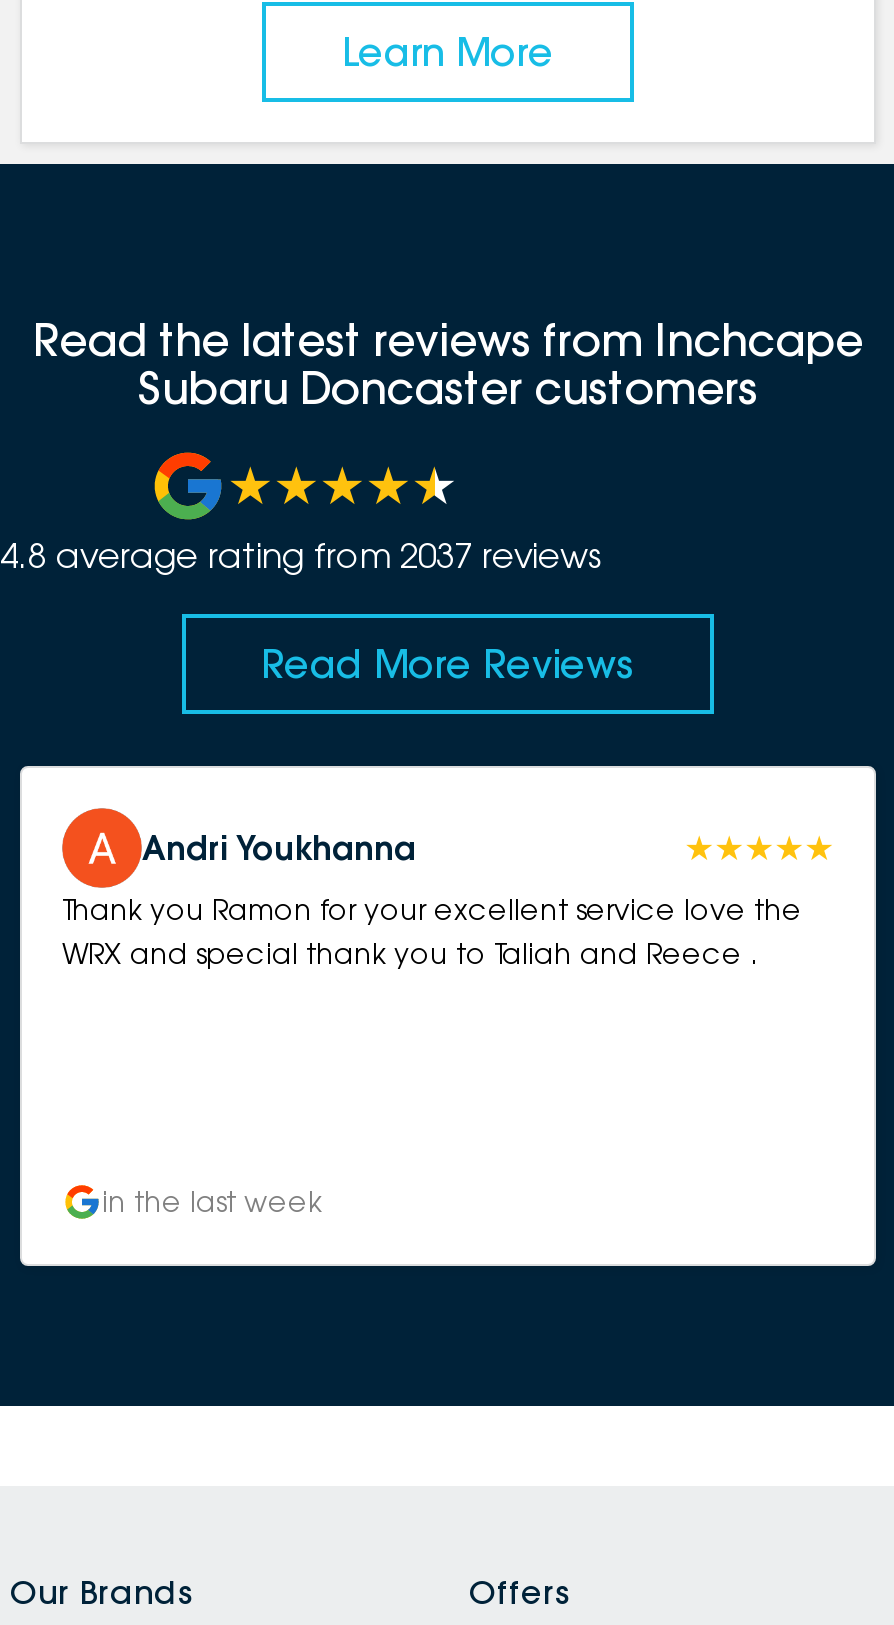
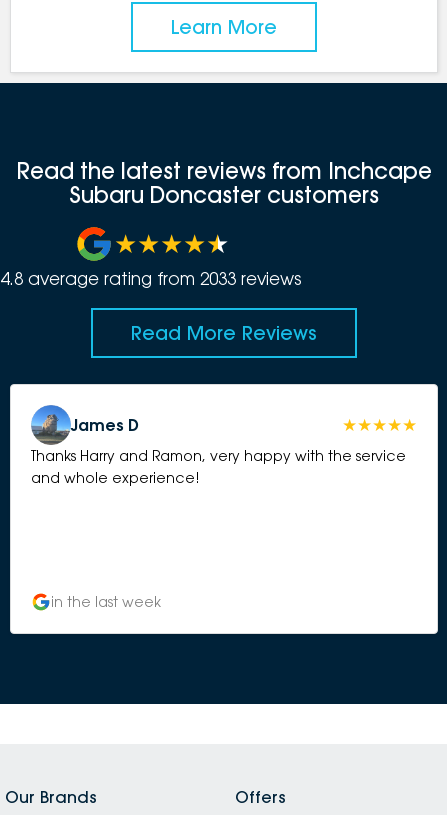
- 4.8 average rating from 2037 reviews
+ 4.8 average rating from 2033 reviews

- [image]
- Thank you Ramon for your excellent service love the
- WRX and special thank you to Taliah and Reece .
+ [image]
+ Thanks Harry and Ramon, very happy with the service
+ and whole experience!

- Andri Youkhanna
+ James D
